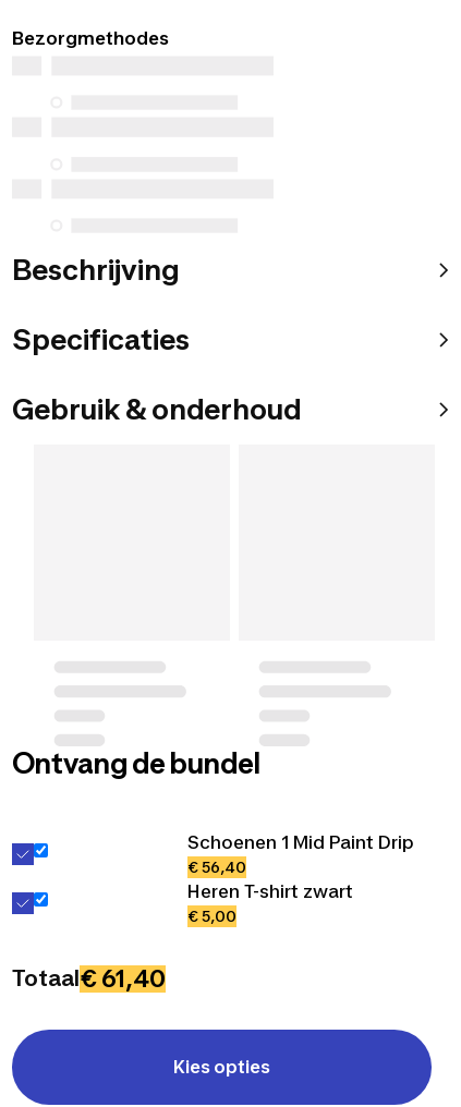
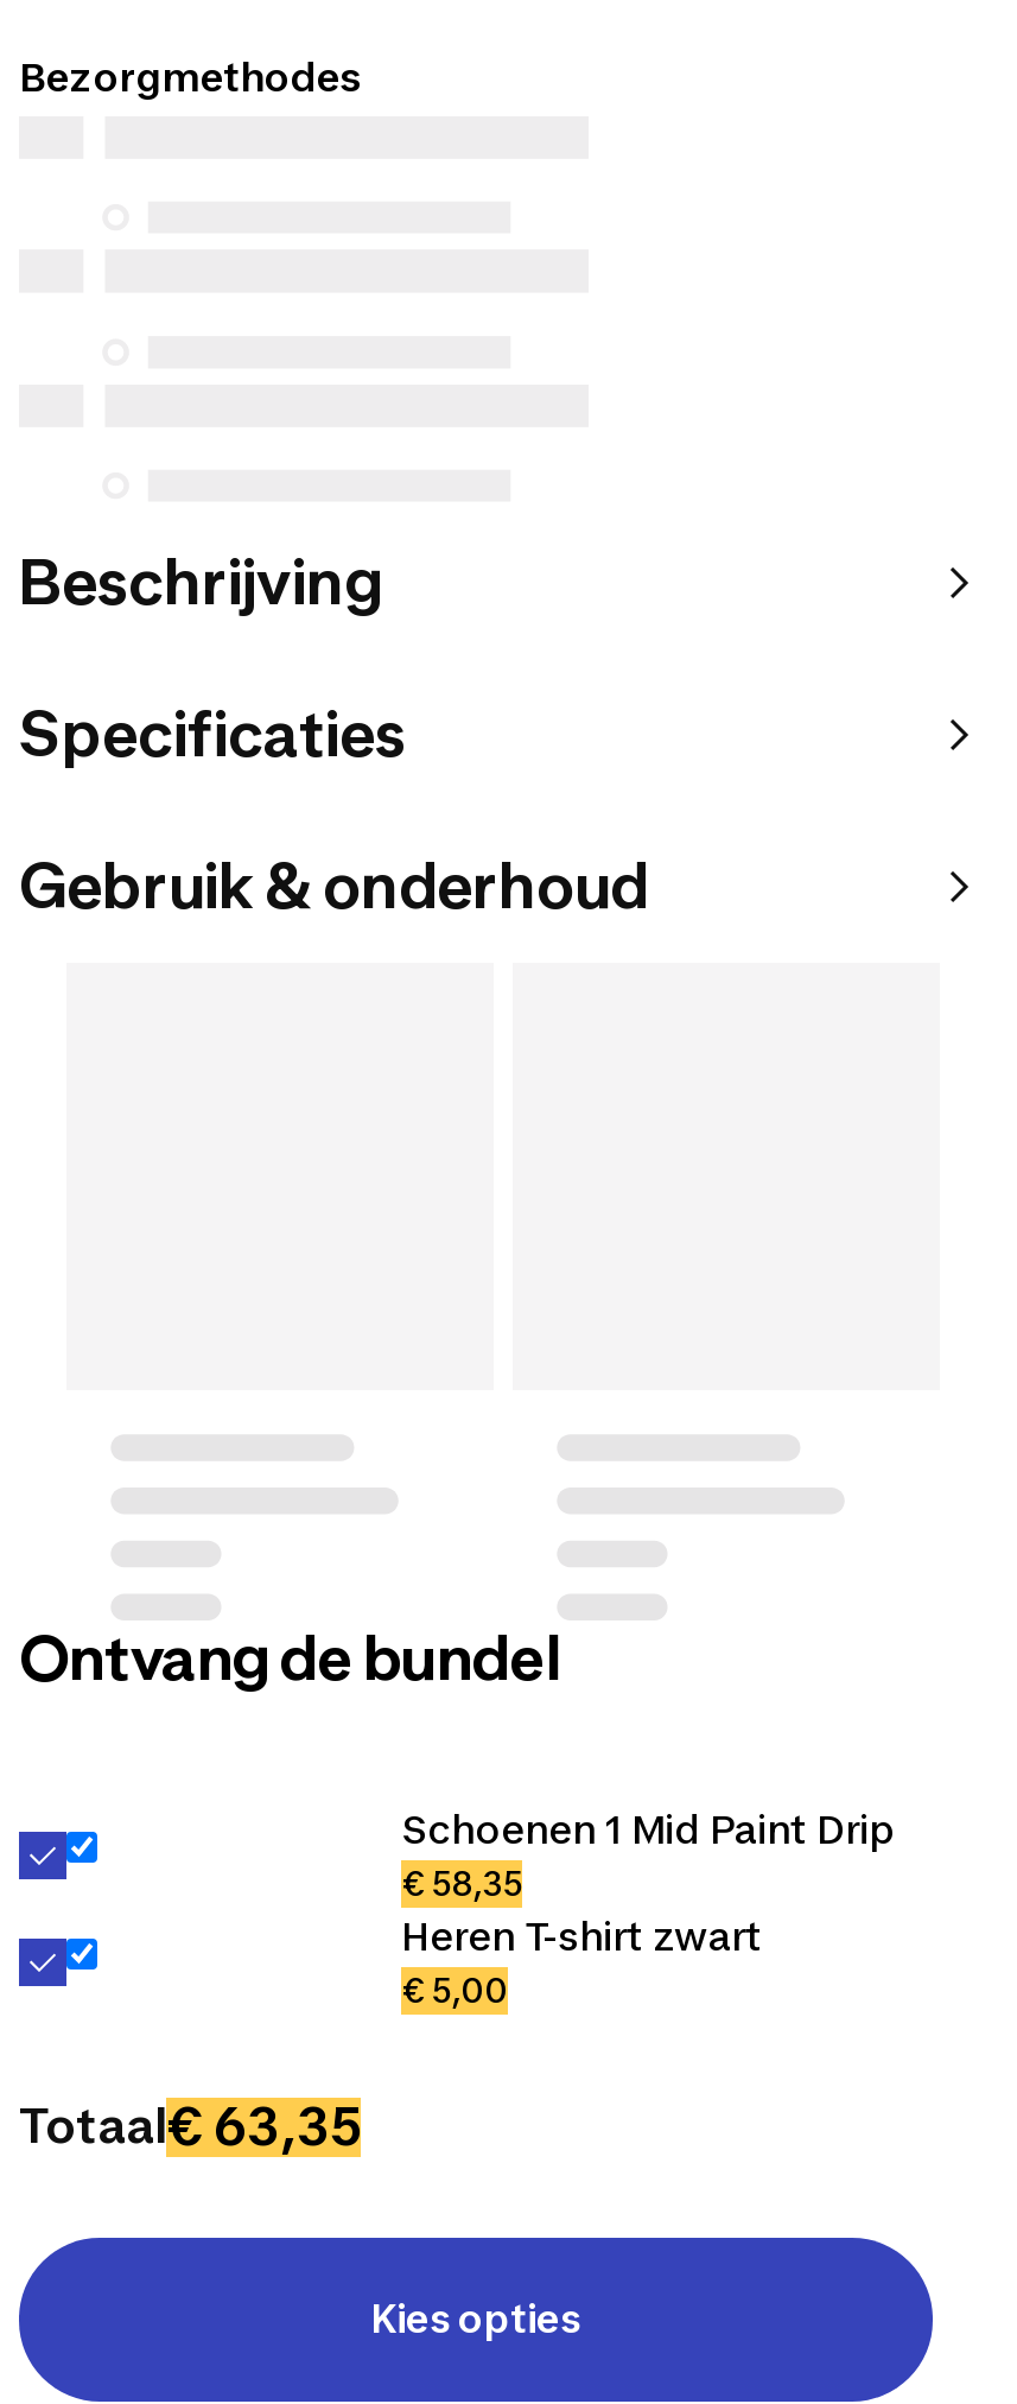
- € 56,40
+ € 58,35

- Totaal€ 61,40
+ Totaal€ 63,35
